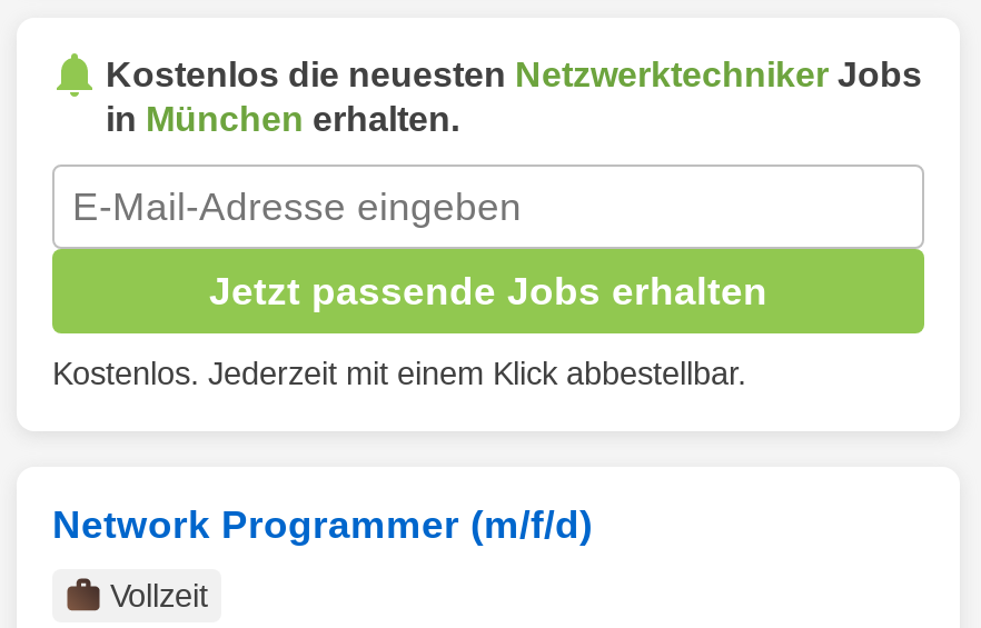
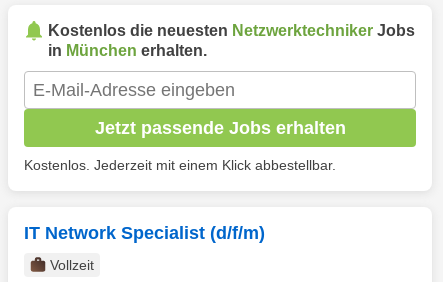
- Network Programmer (m/f/d)
+ IT Network Specialist (d/f/m)
